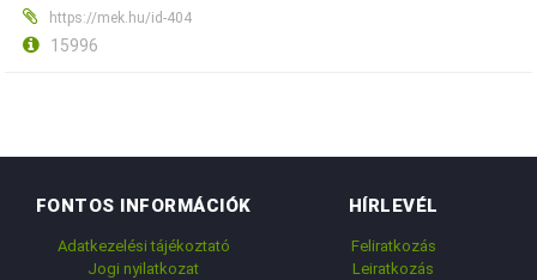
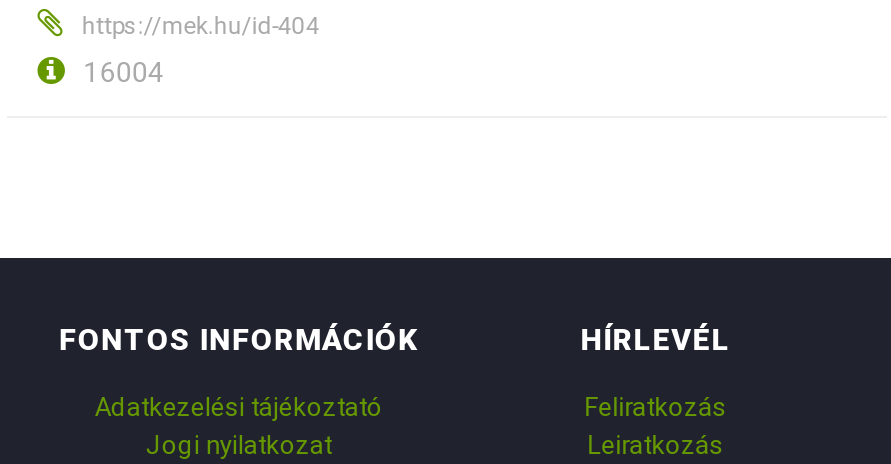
- 15996
+ 16004
